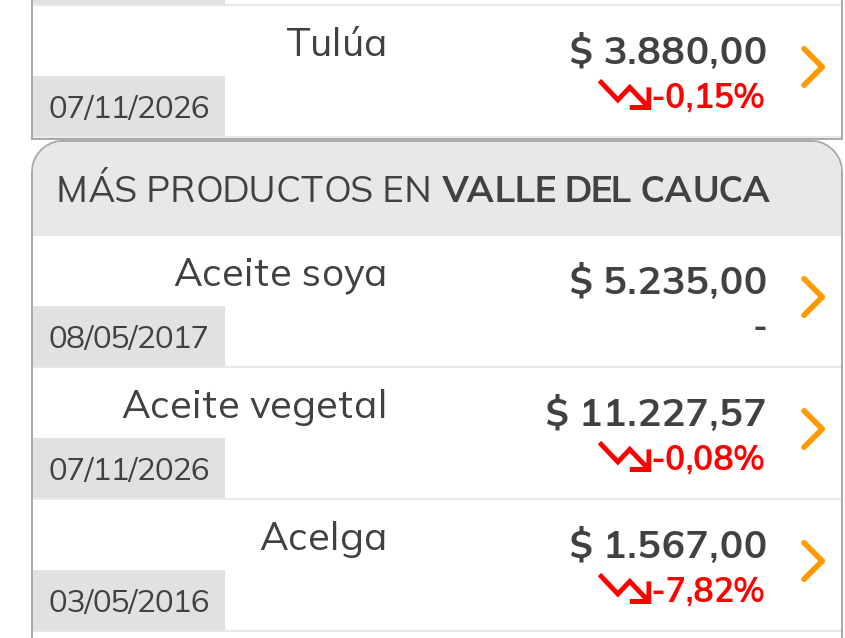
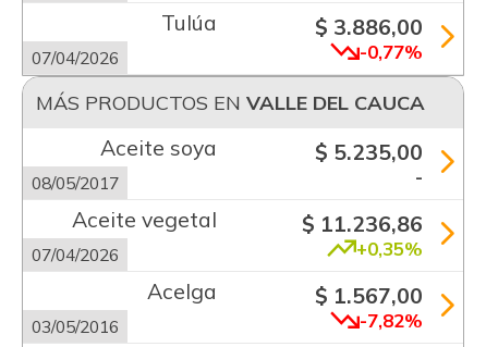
- $ 3.880,00
+ $ 3.886,00

- 07/11/2026
+ 07/04/2026

- -0,15%
+ -0,77%

- $ 11.227,57
+ $ 11.236,86

- 07/11/2026
+ 07/04/2026

- -0,08%
+ +0,35%
